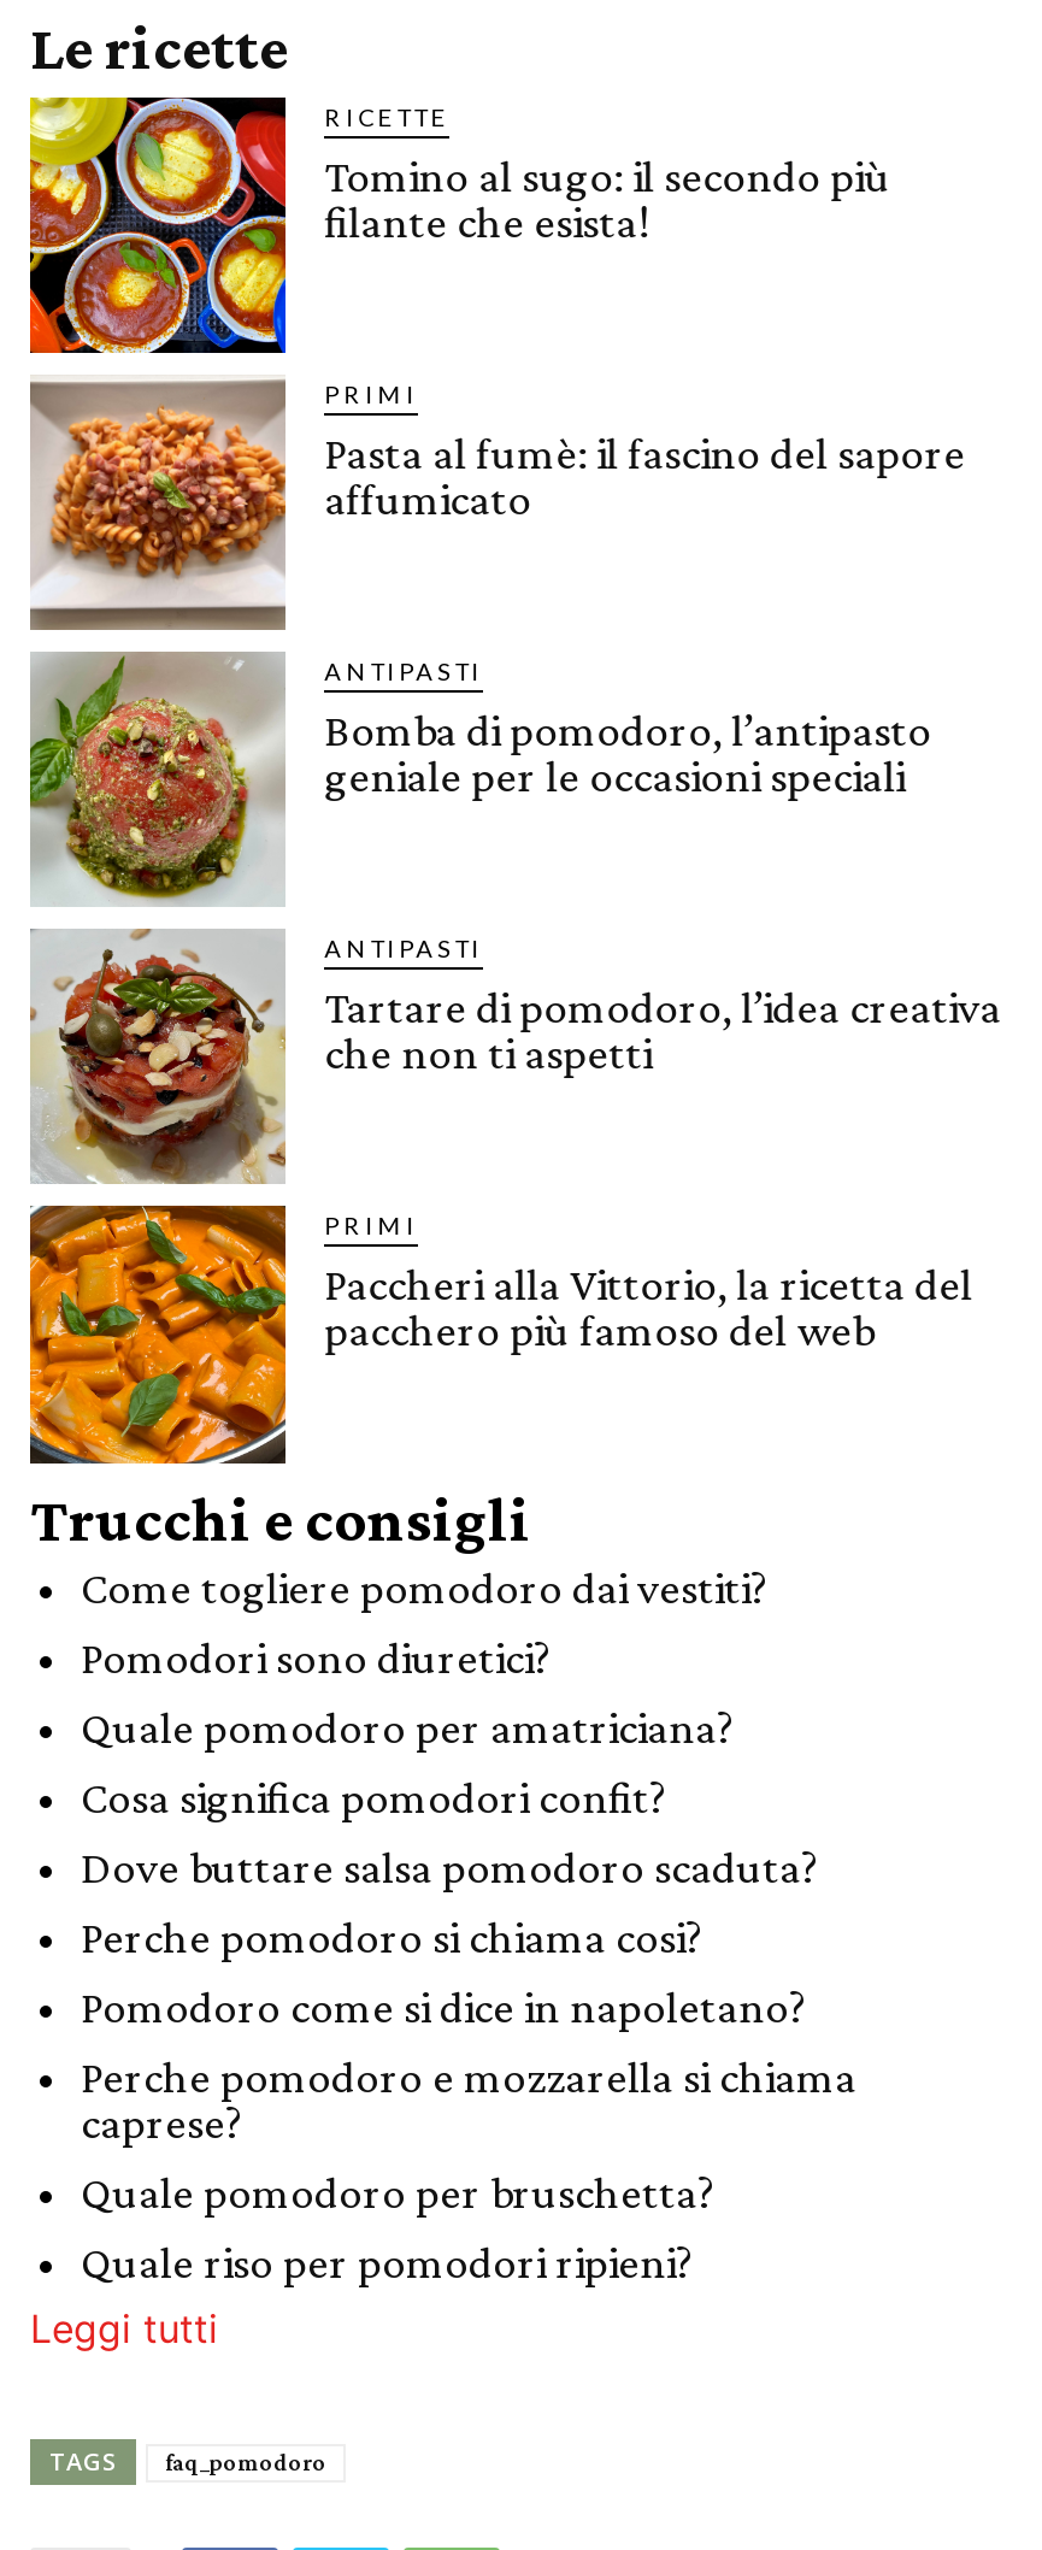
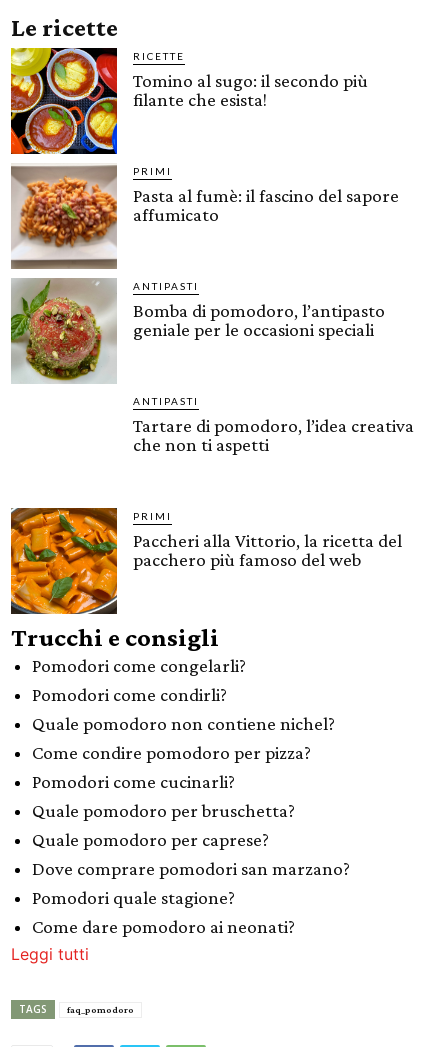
- [image]

- Come togliere pomodoro dai vestiti?
- Pomodori sono diuretici?
- Quale pomodoro per amatriciana?
- Cosa significa pomodori confit?
- Dove buttare salsa pomodoro scaduta?
- Perche pomodoro si chiama cosi?
- Pomodoro come si dice in napoletano?
- Perche pomodoro e mozzarella si chiama
- caprese?
+ Pomodori come congelarli?
+ Pomodori come condirli?
+ Quale pomodoro non contiene nichel?
+ Come condire pomodoro per pizza?
+ Pomodori come cucinarli?

moved up: Quale pomodoro per bruschetta?

- Quale riso per pomodori ripieni?
+ Quale pomodoro per caprese?
+ Dove comprare pomodori san marzano?
+ Pomodori quale stagione?
+ Come dare pomodoro ai neonati?
